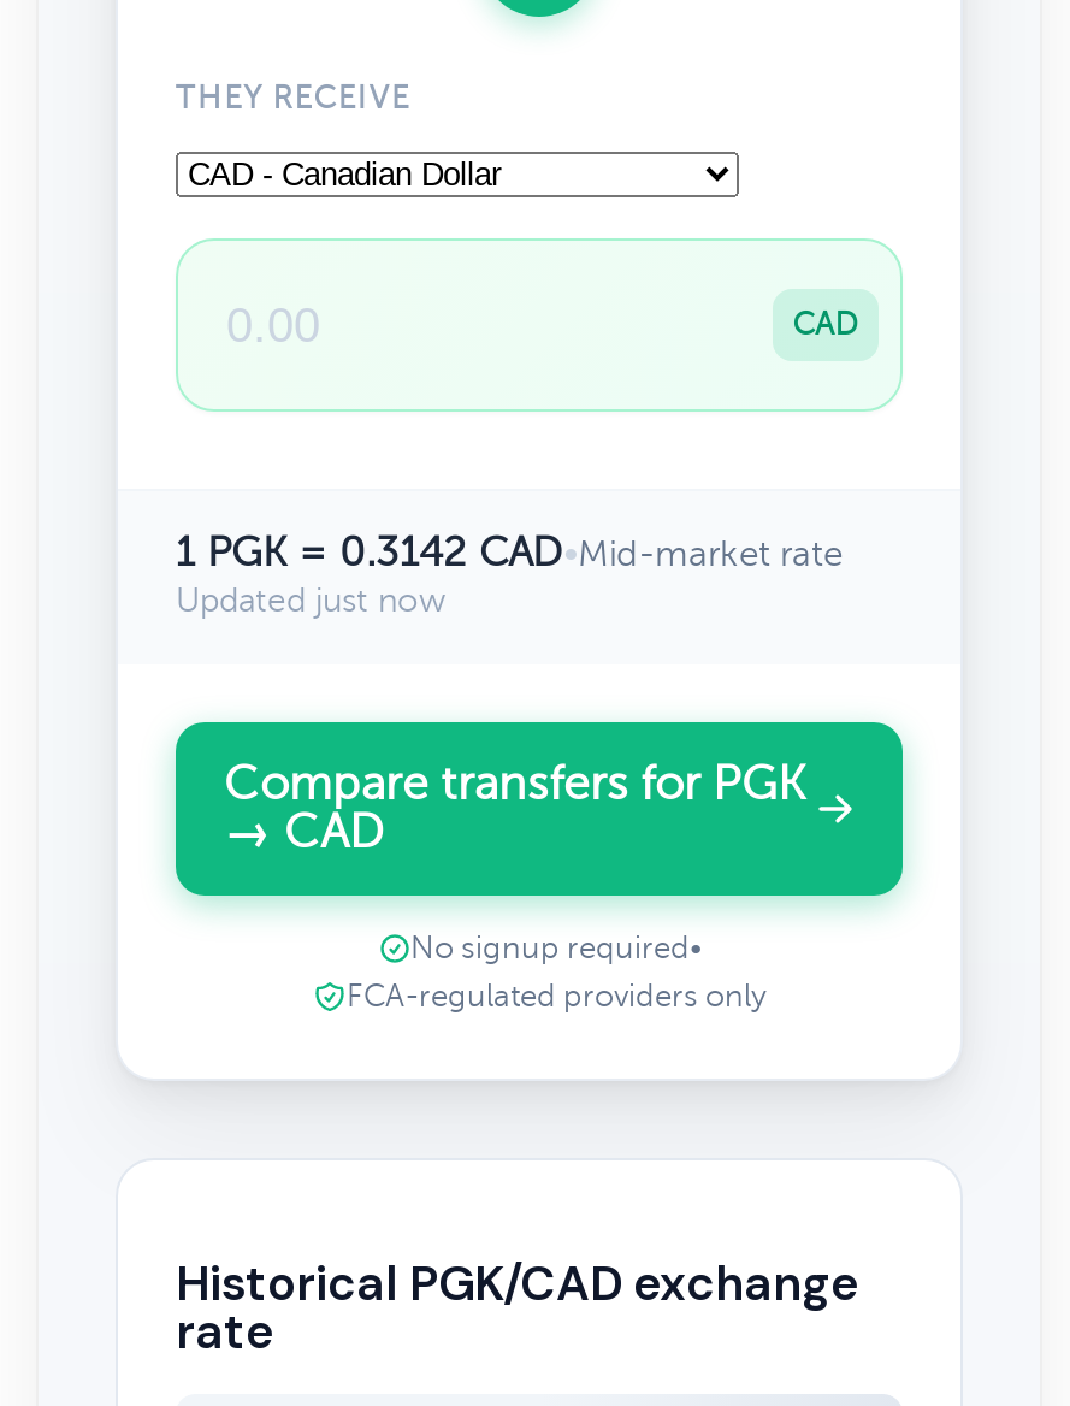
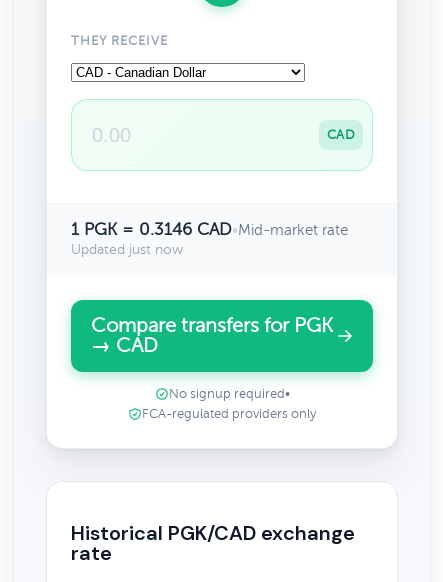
- 1 PGK = 0.3142 CAD • Mid-market rate
+ 1 PGK = 0.3146 CAD • Mid-market rate
